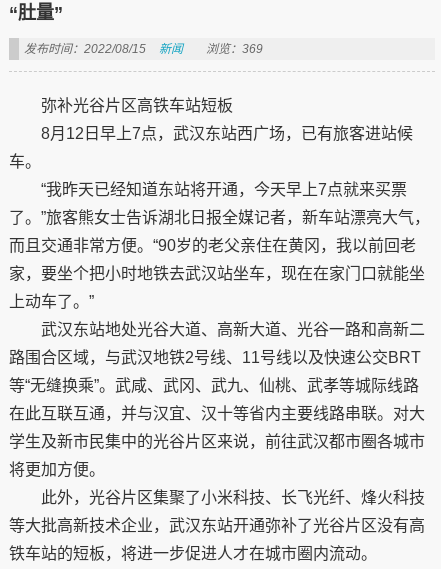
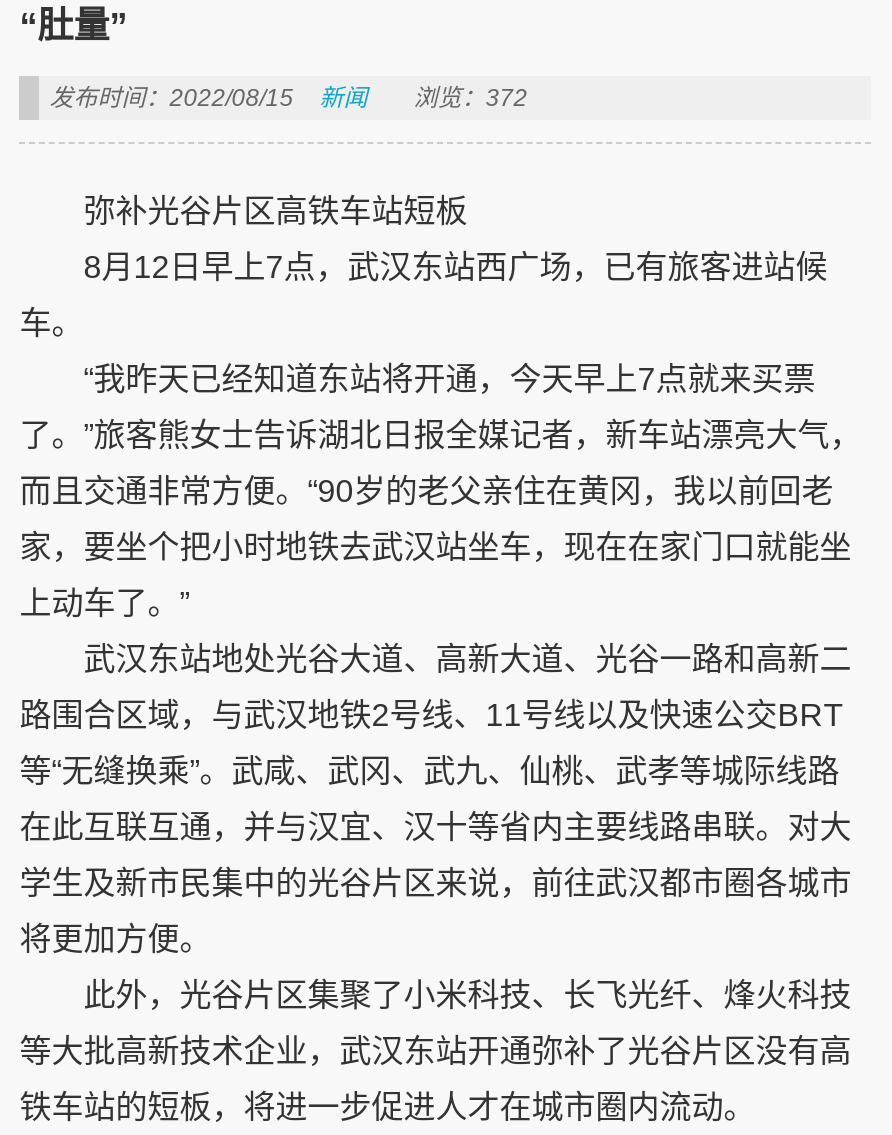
- 发布时间：2022/08/15 新闻 浏览：369
+ 发布时间：2022/08/15 新闻 浏览：372
